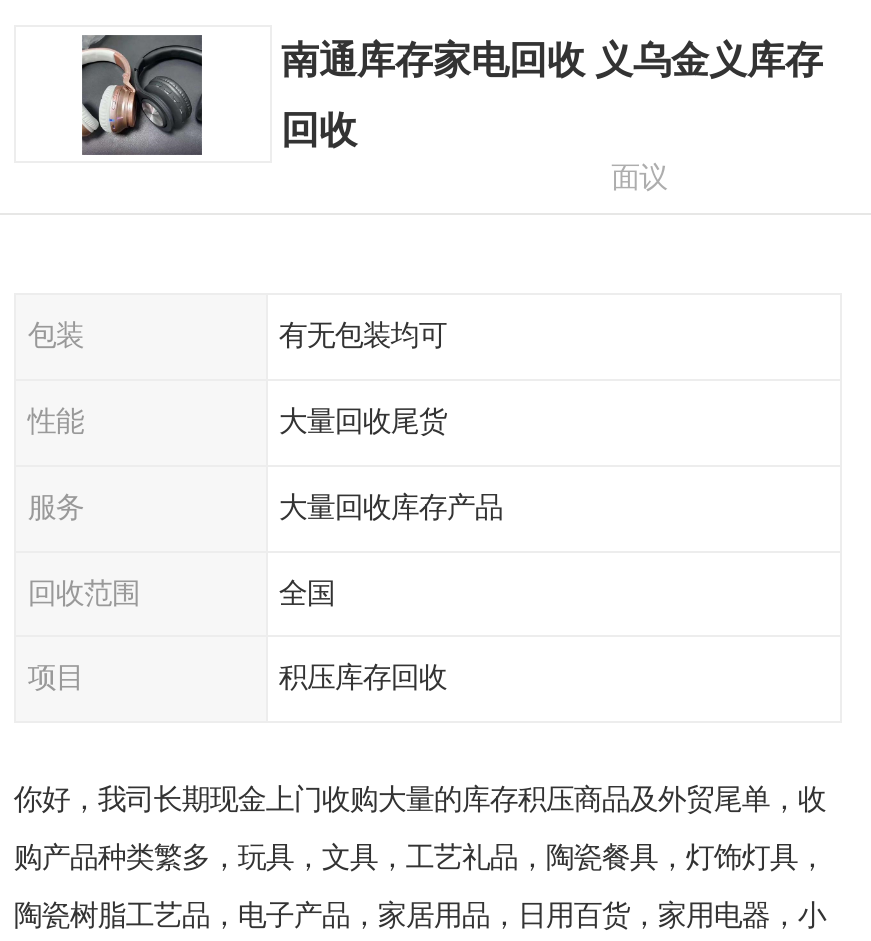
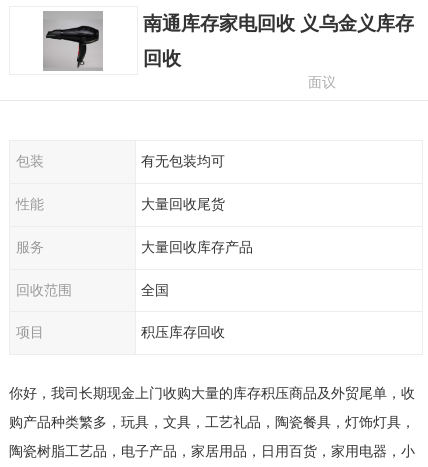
- [image]
+ [image]
